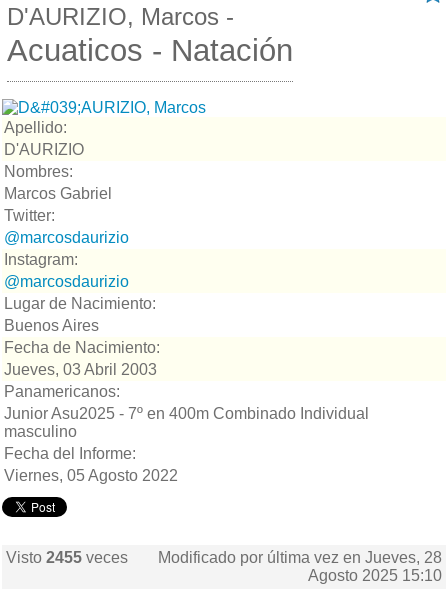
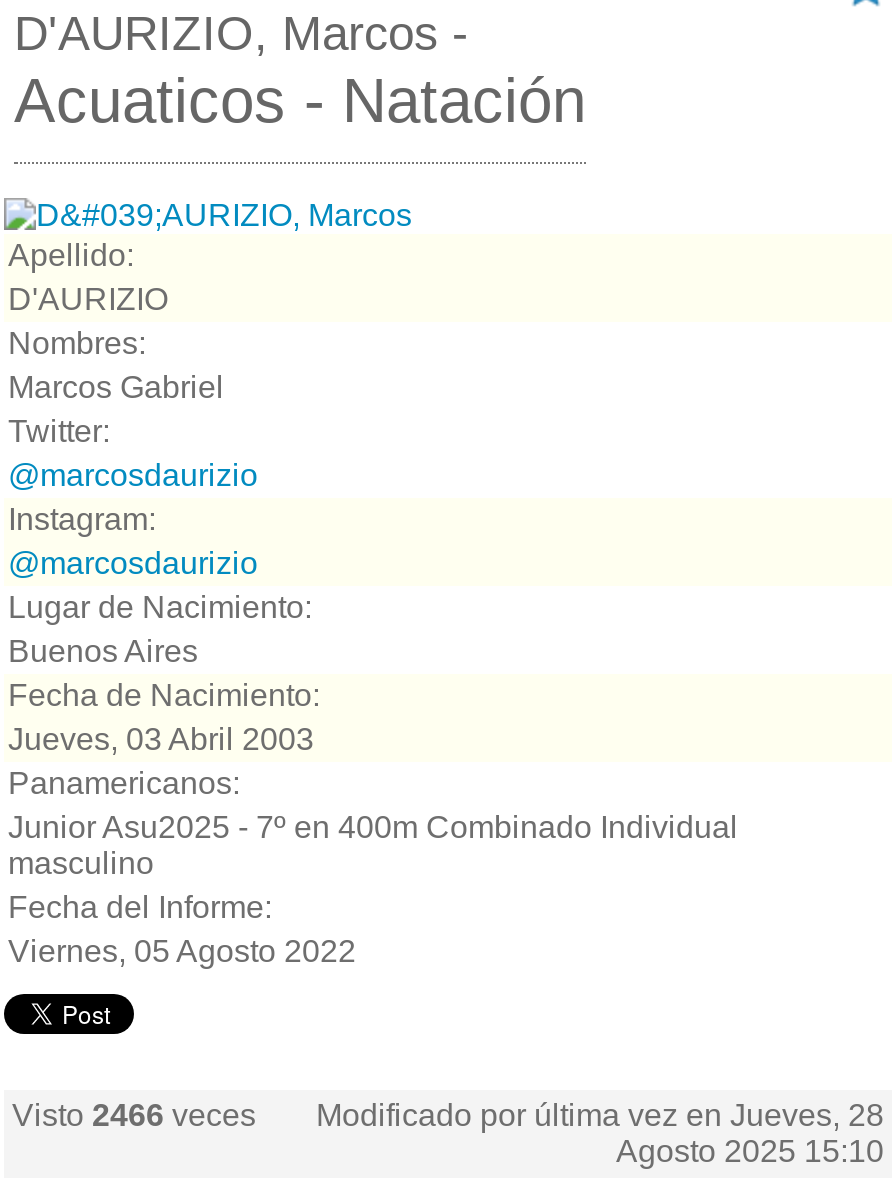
- Visto 2455 veces Modificado por última vez en Jueves, 28
+ Visto 2466 veces Modificado por última vez en Jueves, 28
